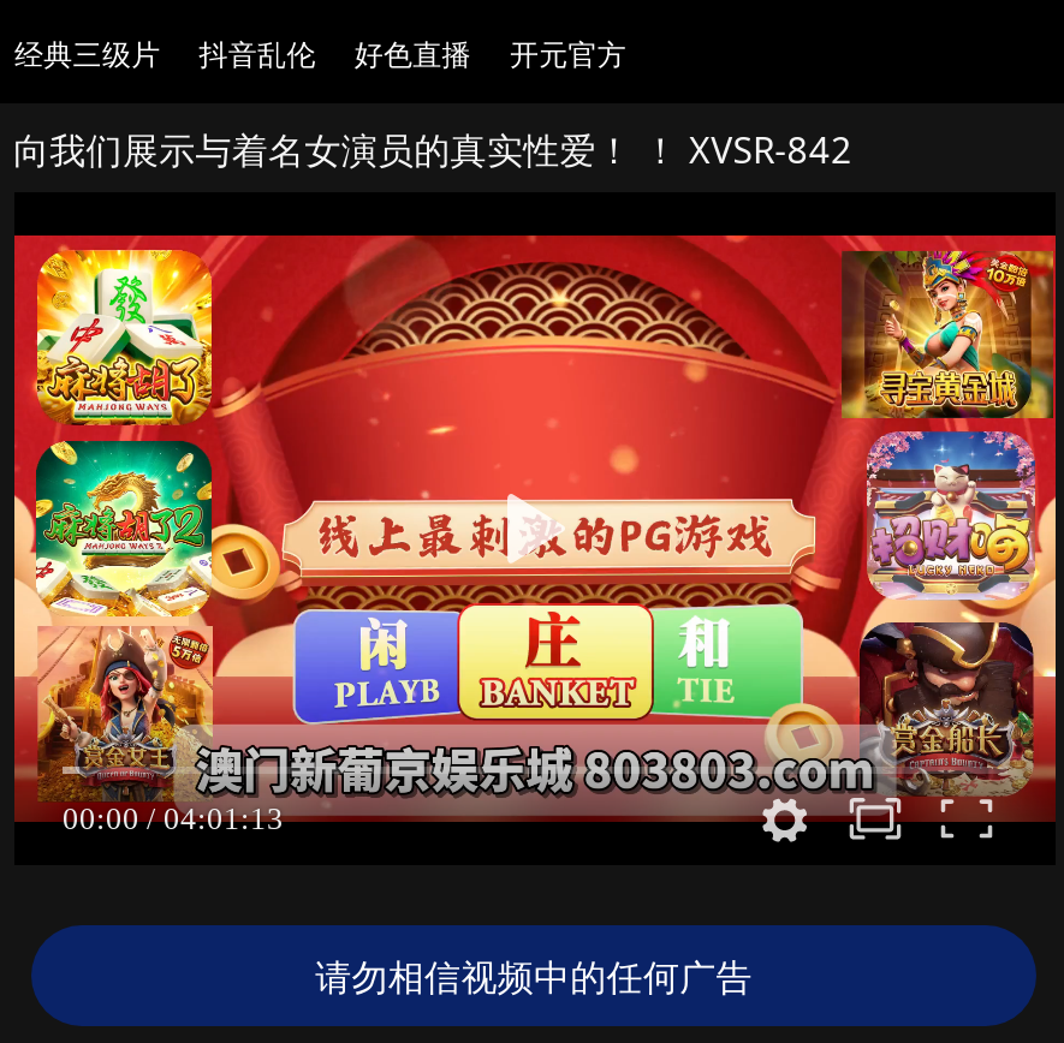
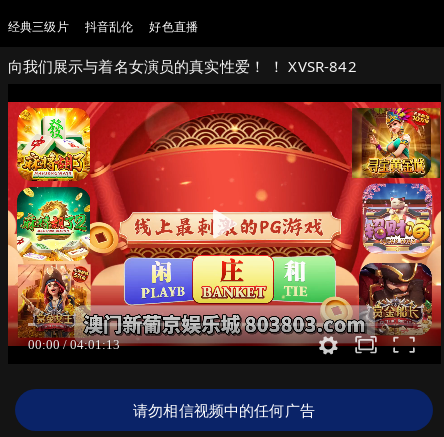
- 开元官方
